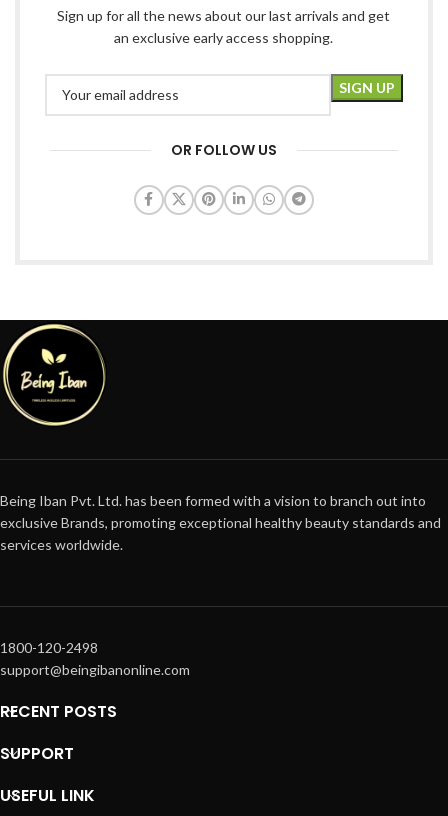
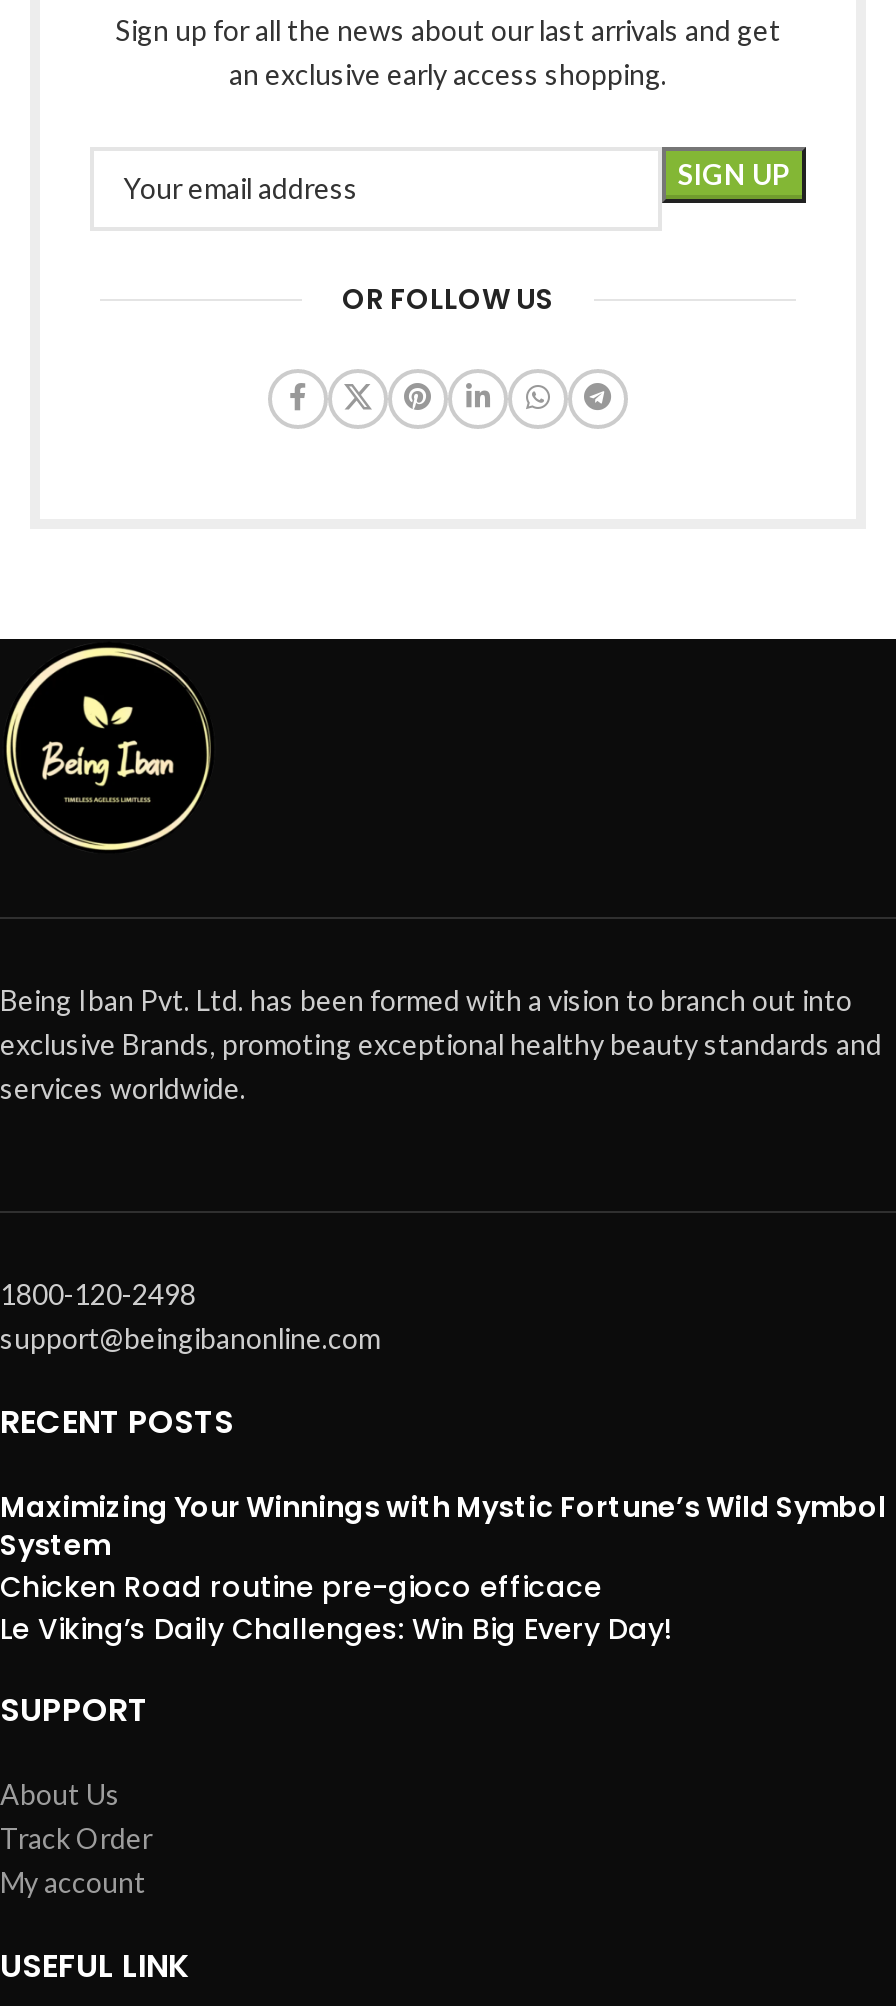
+ Maximizing Your Winnings with Mystic Fortune’s Wild Symbol
+ System
+ Chicken Road routine pre-gioco efficace
+ Le Viking’s Daily Challenges: Win Big Every Day!

+ About Us
+ Track Order
+ My account
